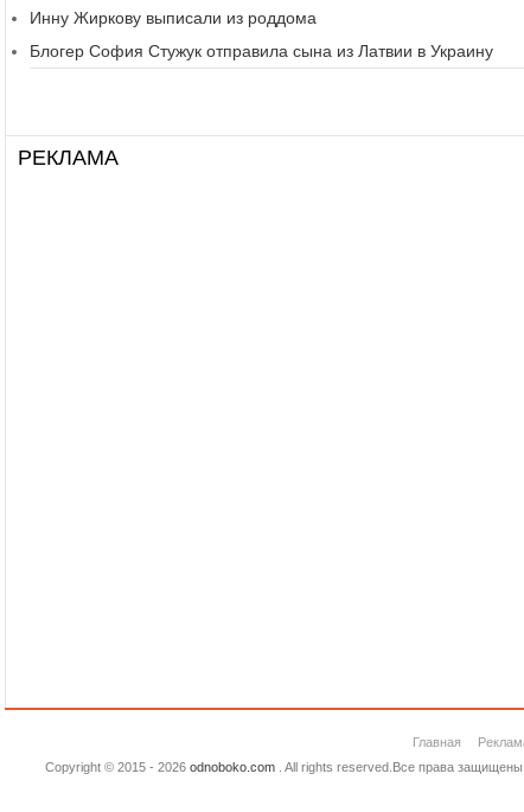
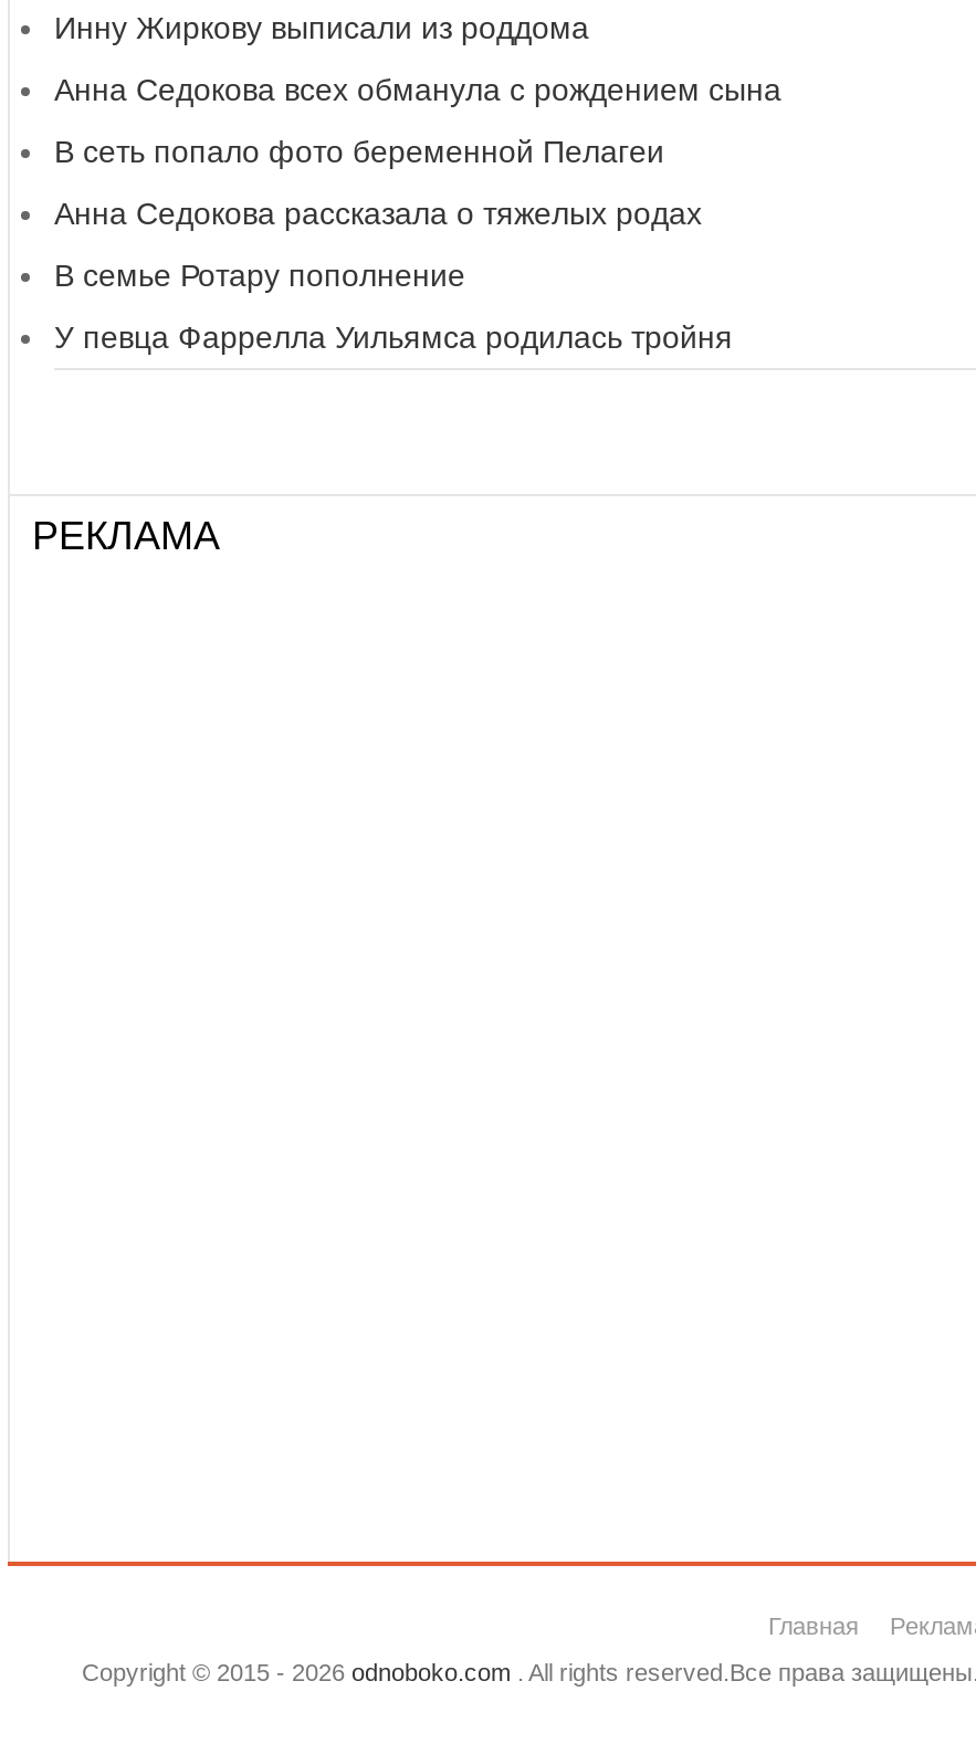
- Блогер София Стужук отправила сына из Латвии в Украину
+ Анна Седокова всех обманула с рождением сына
+ В сеть попало фото беременной Пелагеи
+ Анна Седокова рассказала о тяжелых родах
+ В семье Ротару пополнение
+ У певца Фаррелла Уильямса родилась тройня
